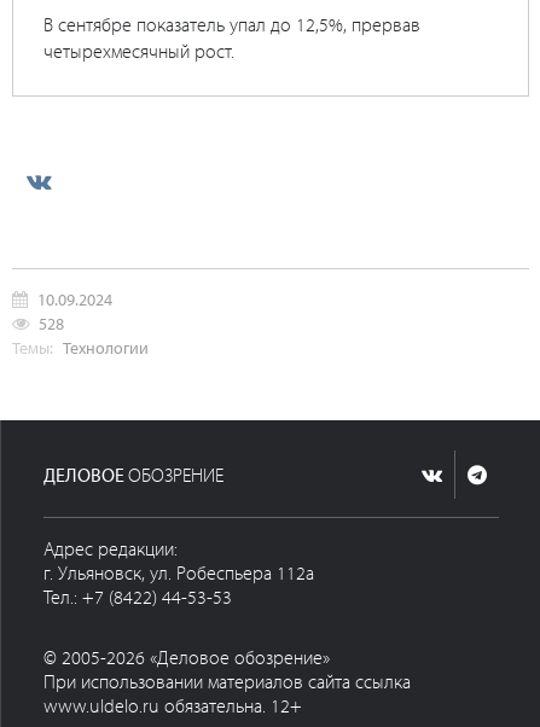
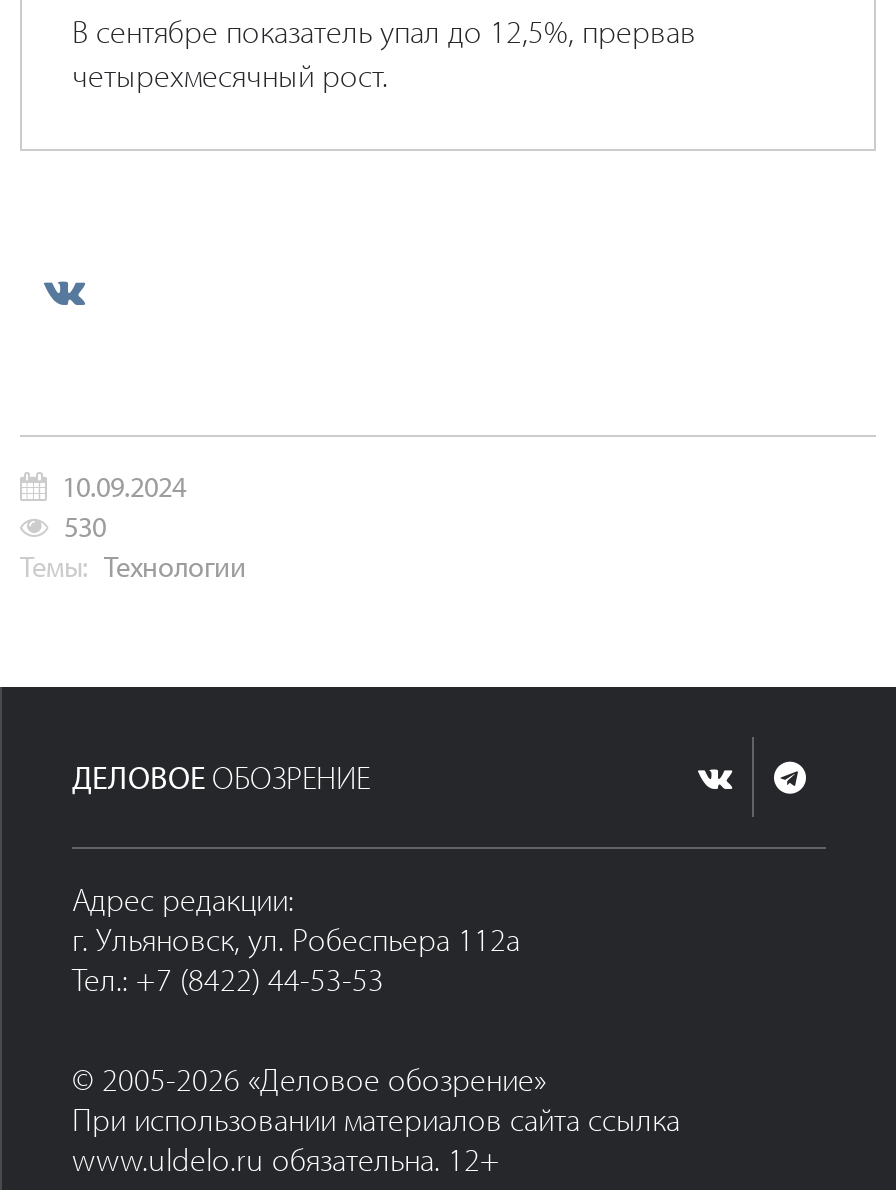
- 528
+ 530
